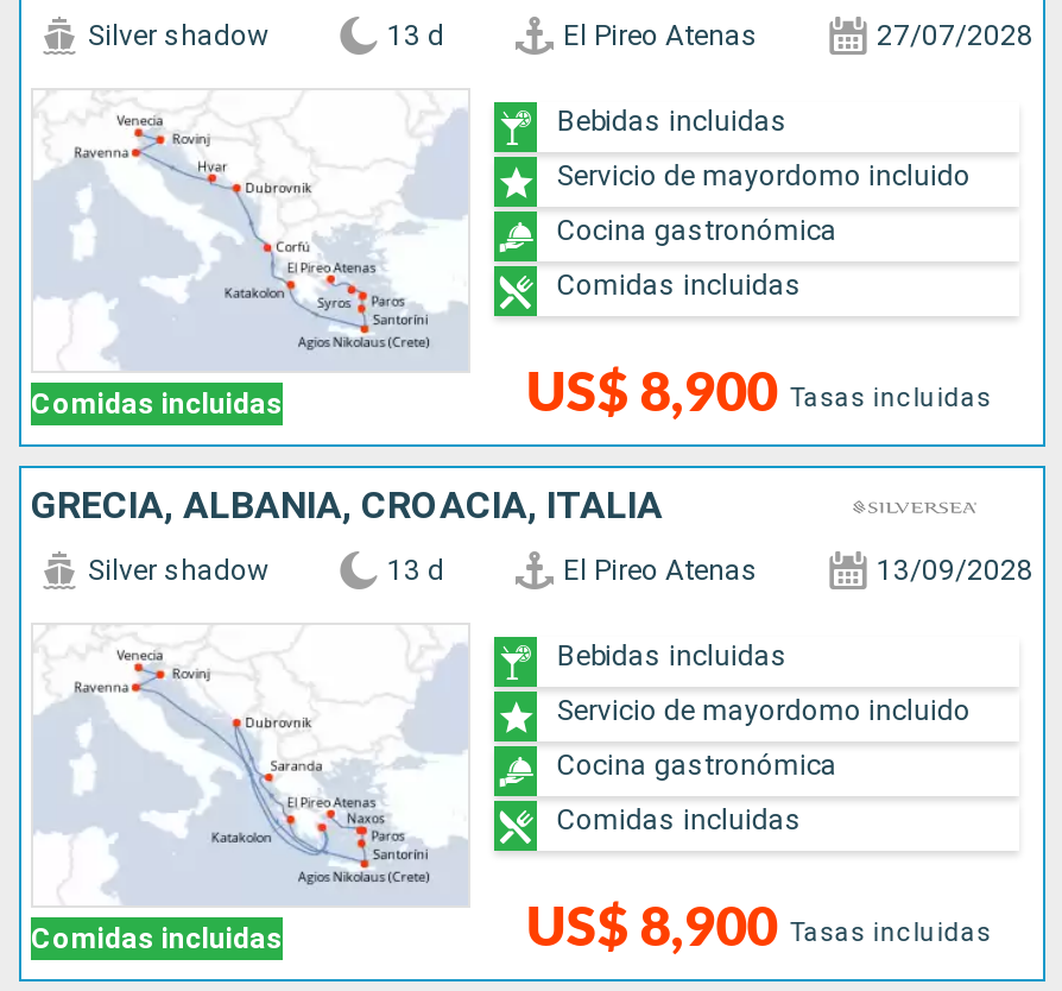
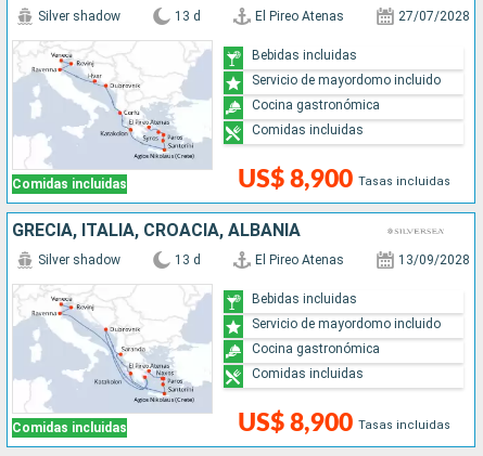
- GRECIA, ALBANIA, CROACIA, ITALIA
+ GRECIA, ITALIA, CROACIA, ALBANIA
